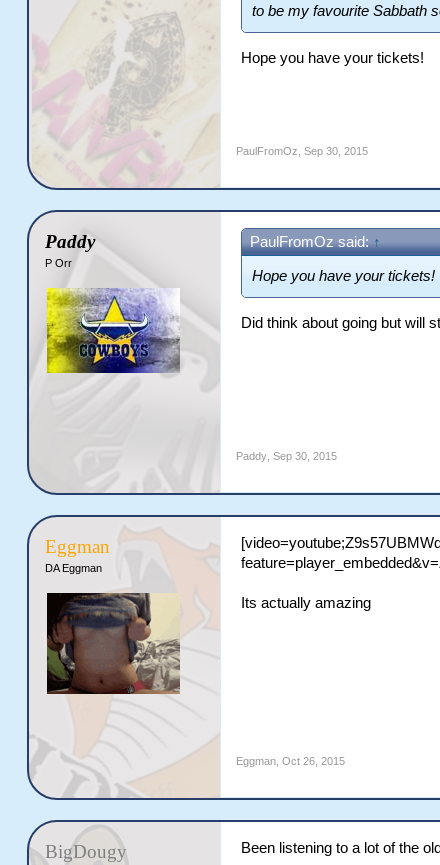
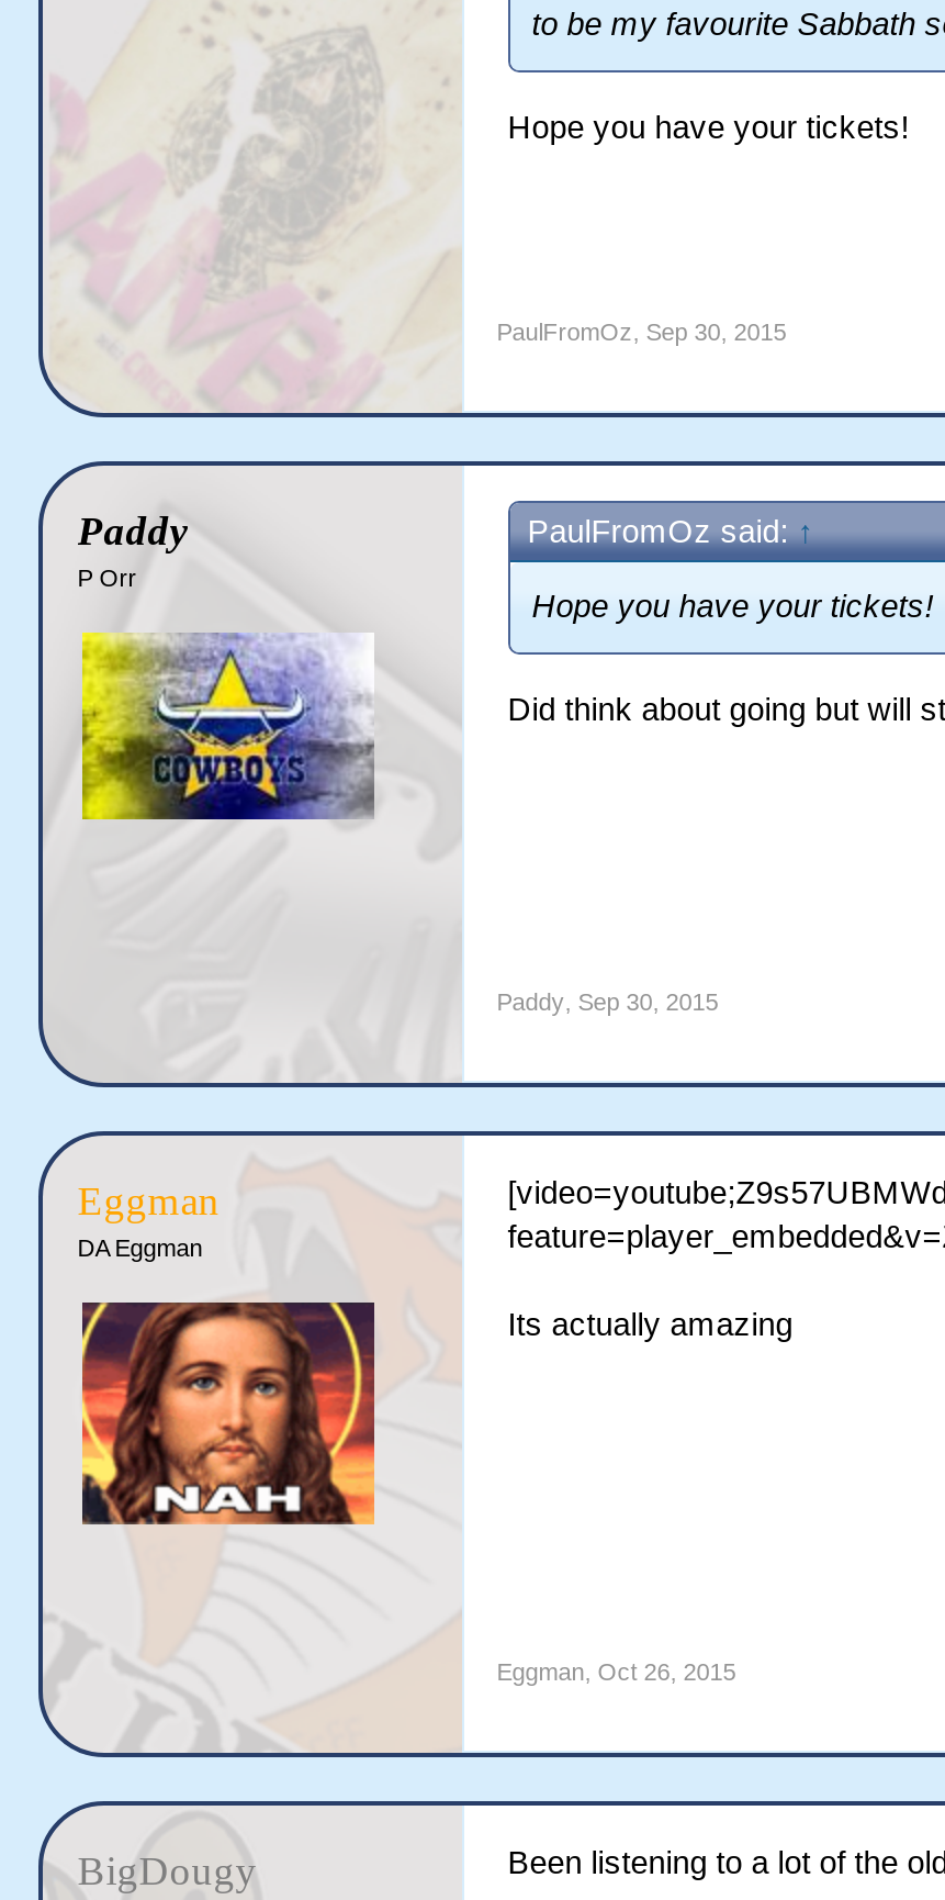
- [image]
+ [image]
